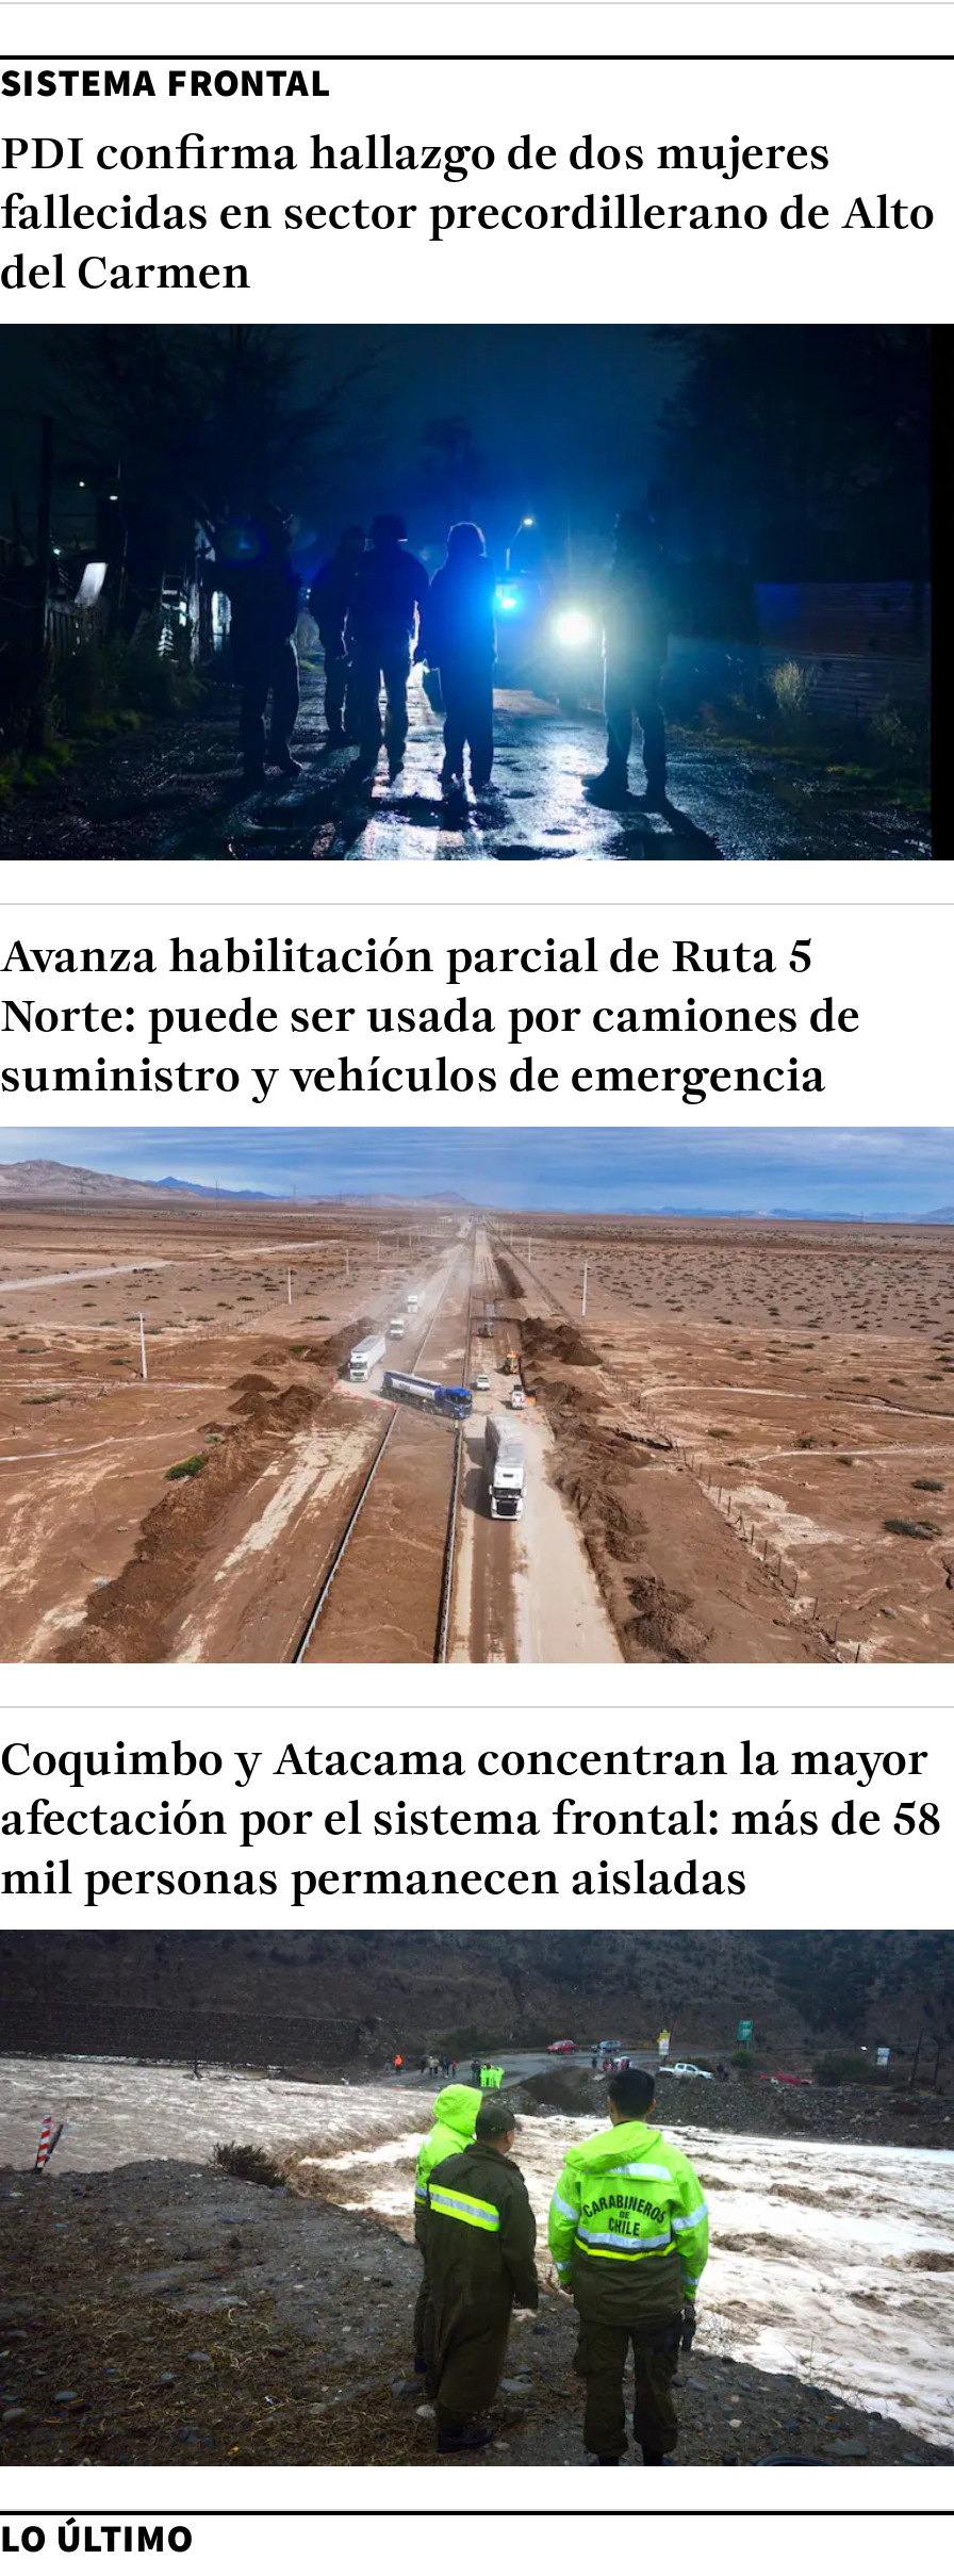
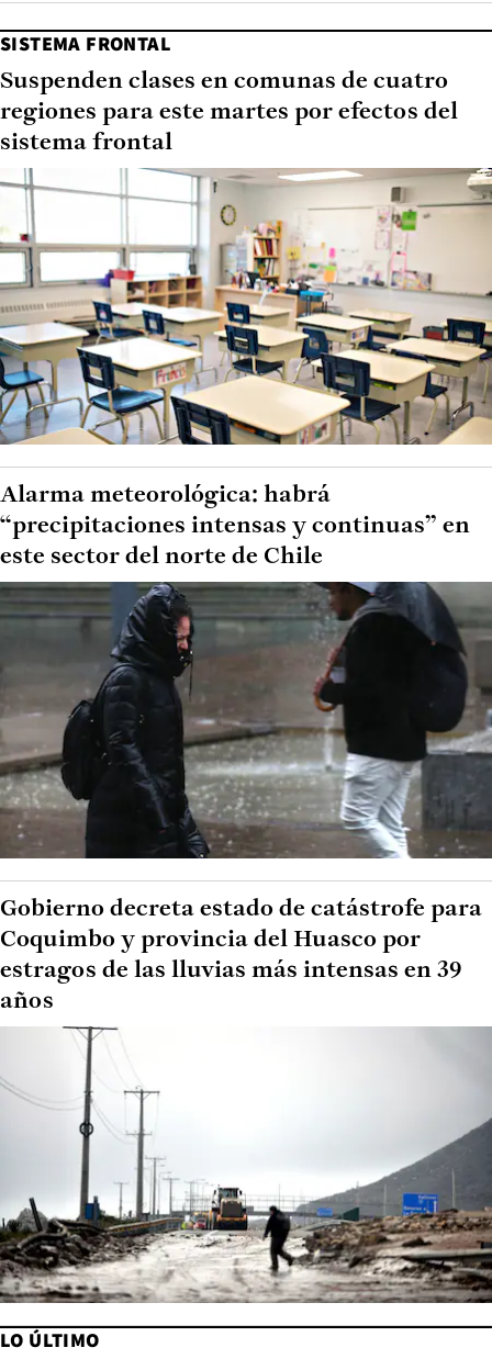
- PDI confirma hallazgo de dos mujeres
- fallecidas en sector precordillerano de Alto
- del Carmen
+ Suspenden clases en comunas de cuatro
+ regiones para este martes por efectos del
+ sistema frontal

- [image]
- Avanza habilitación parcial de Ruta 5
- Norte: puede ser usada por camiones de
- suministro y vehículos de emergencia
+ [image]
+ Alarma meteorológica: habrá
+ “precipitaciones intensas y continuas” en
+ este sector del norte de Chile

- [image]
- Coquimbo y Atacama concentran la mayor
- afectación por el sistema frontal: más de 58
- mil personas permanecen aisladas
+ [image]
+ Gobierno decreta estado de catástrofe para
+ Coquimbo y provincia del Huasco por
+ estragos de las lluvias más intensas en 39
+ años

- [image]
+ [image]
